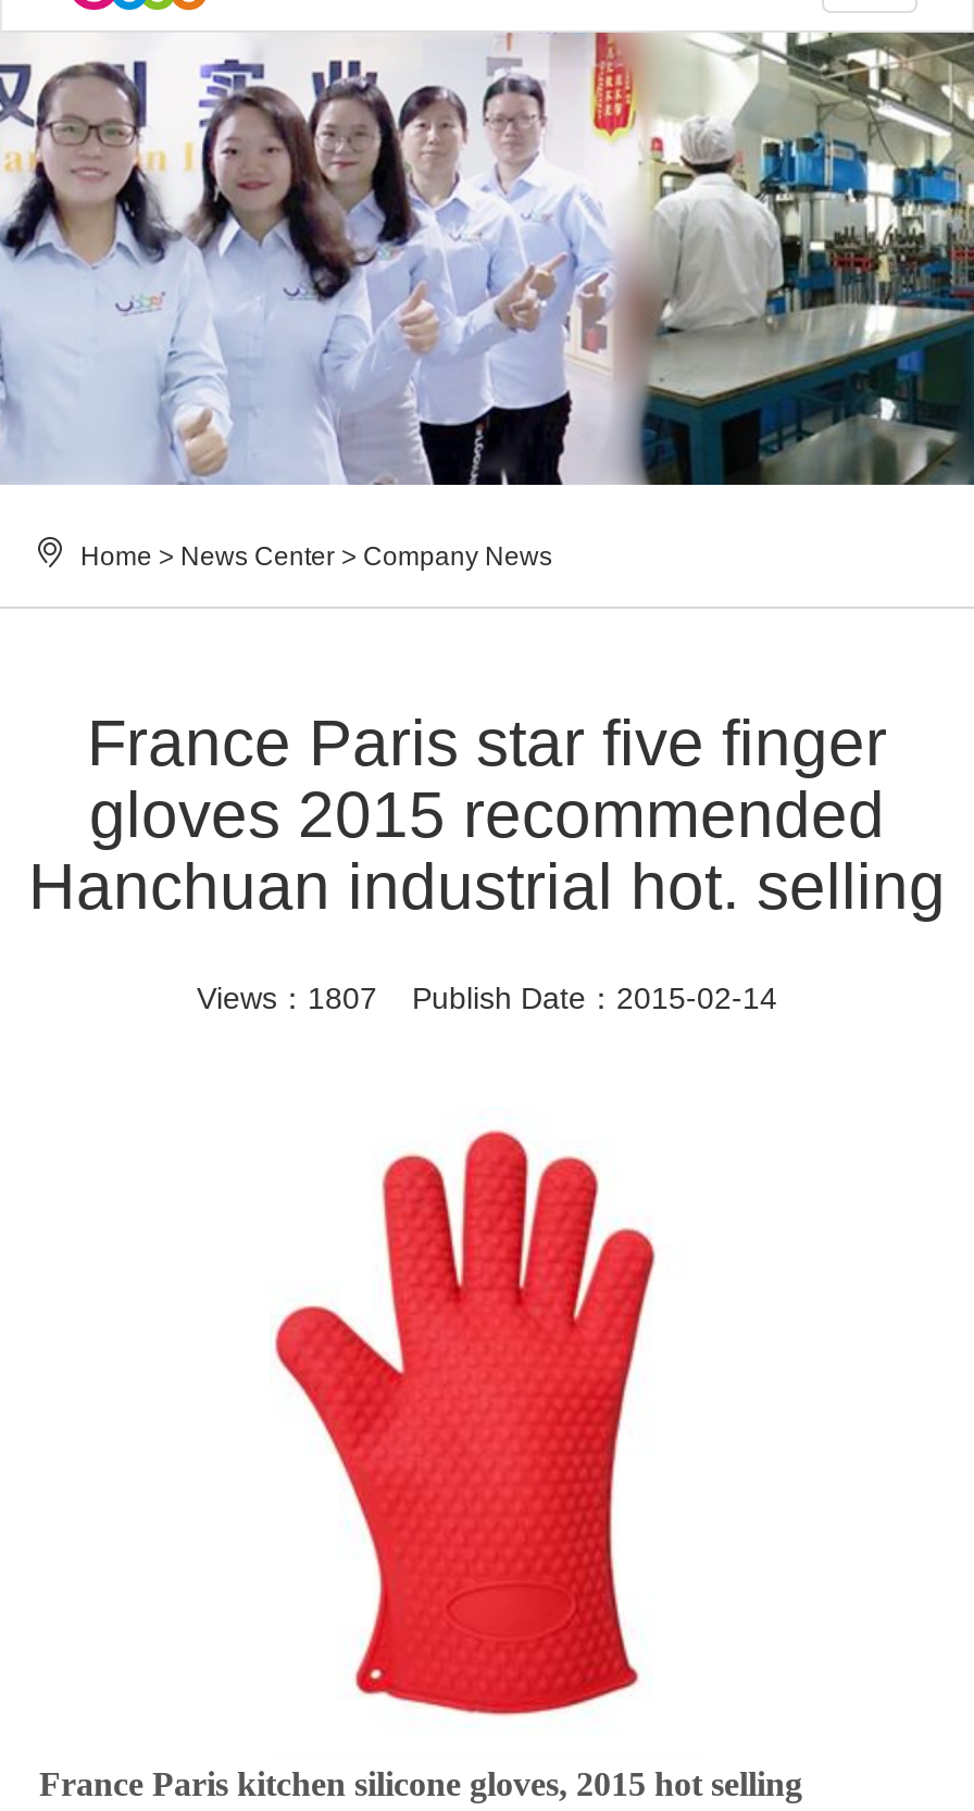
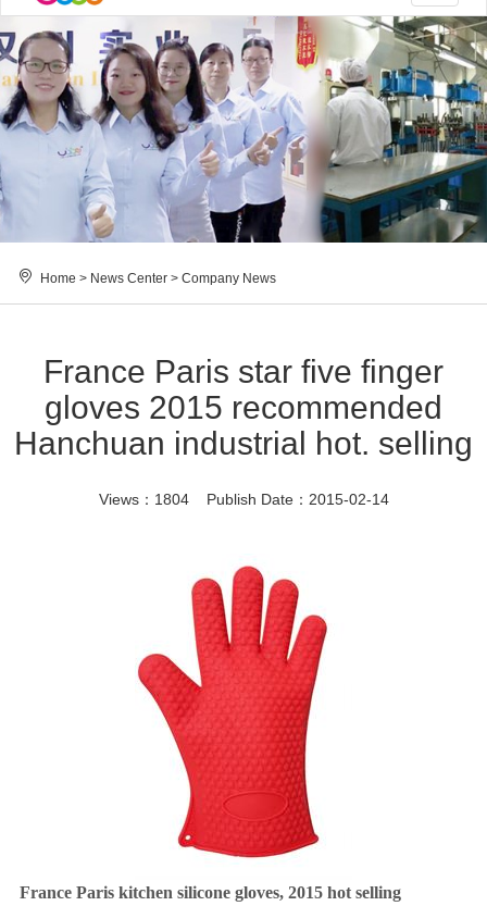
- Views：1807 Publish Date：2015-02-14
+ Views：1804 Publish Date：2015-02-14
